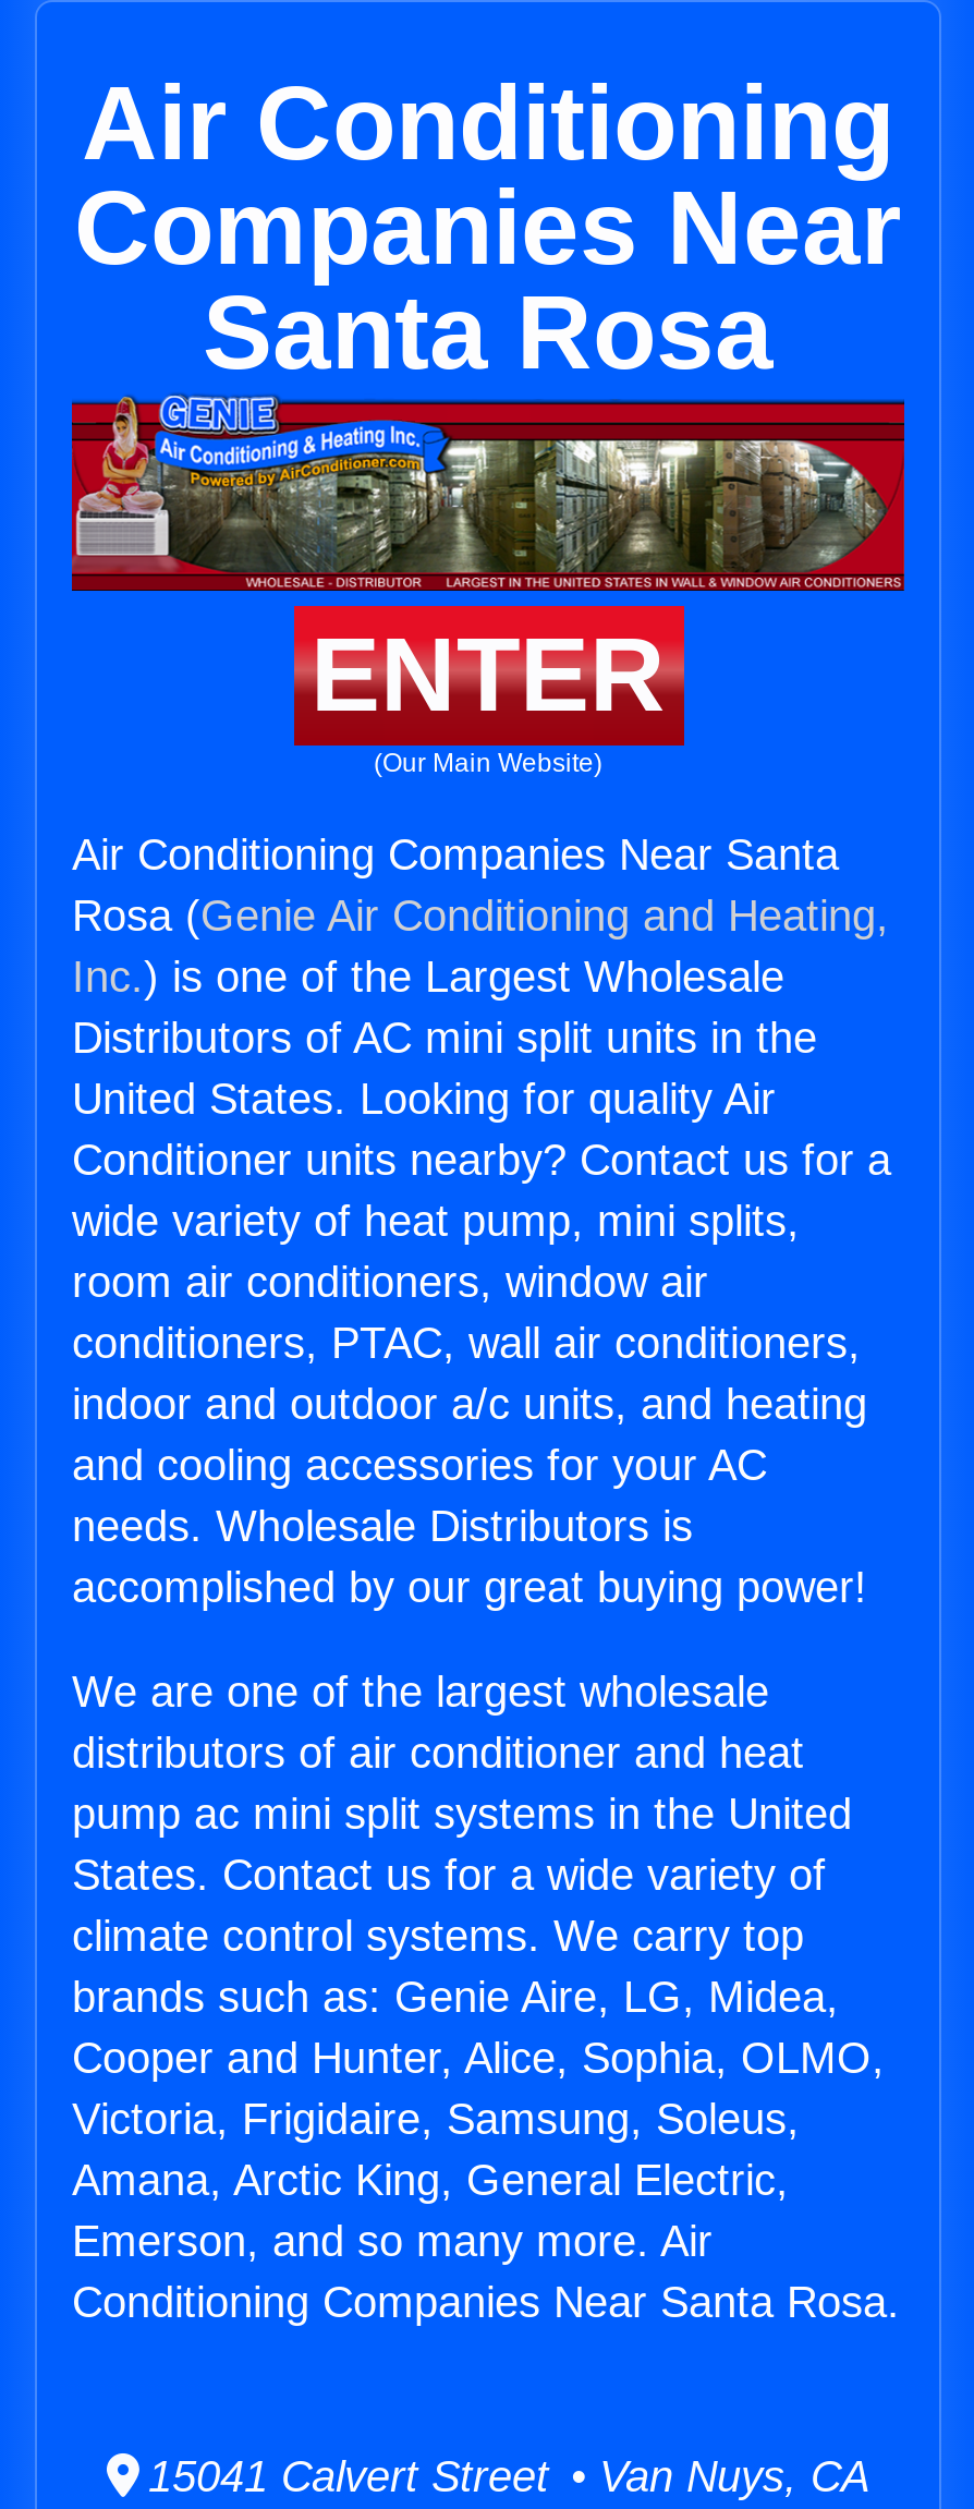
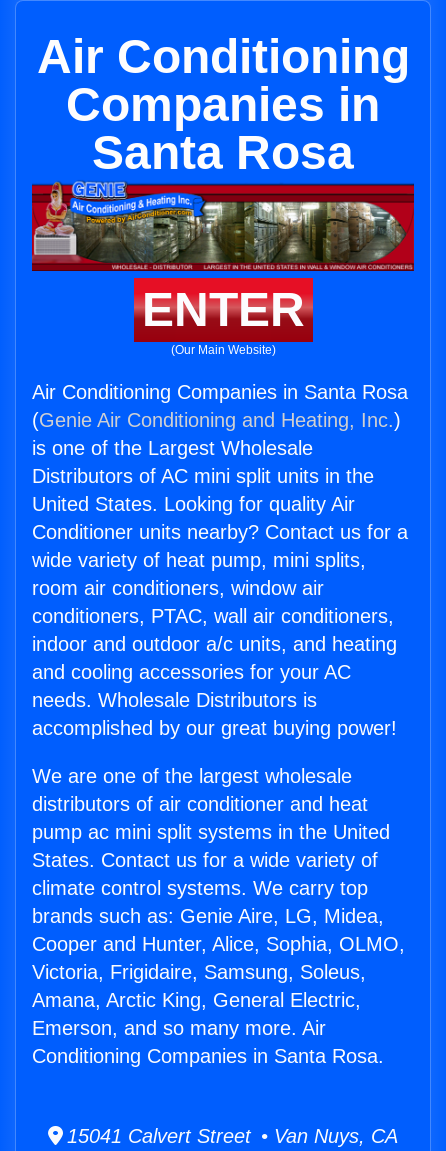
- Companies Near
+ Companies in

- Air Conditioning Companies Near Santa
- Rosa (Genie Air Conditioning and Heating,
- Inc.) is one of the Largest Wholesale
+ Air Conditioning Companies in Santa Rosa
+ (Genie Air Conditioning and Heating, Inc.)
+ is one of the Largest Wholesale

- Conditioning Companies Near Santa Rosa.
+ Conditioning Companies in Santa Rosa.
